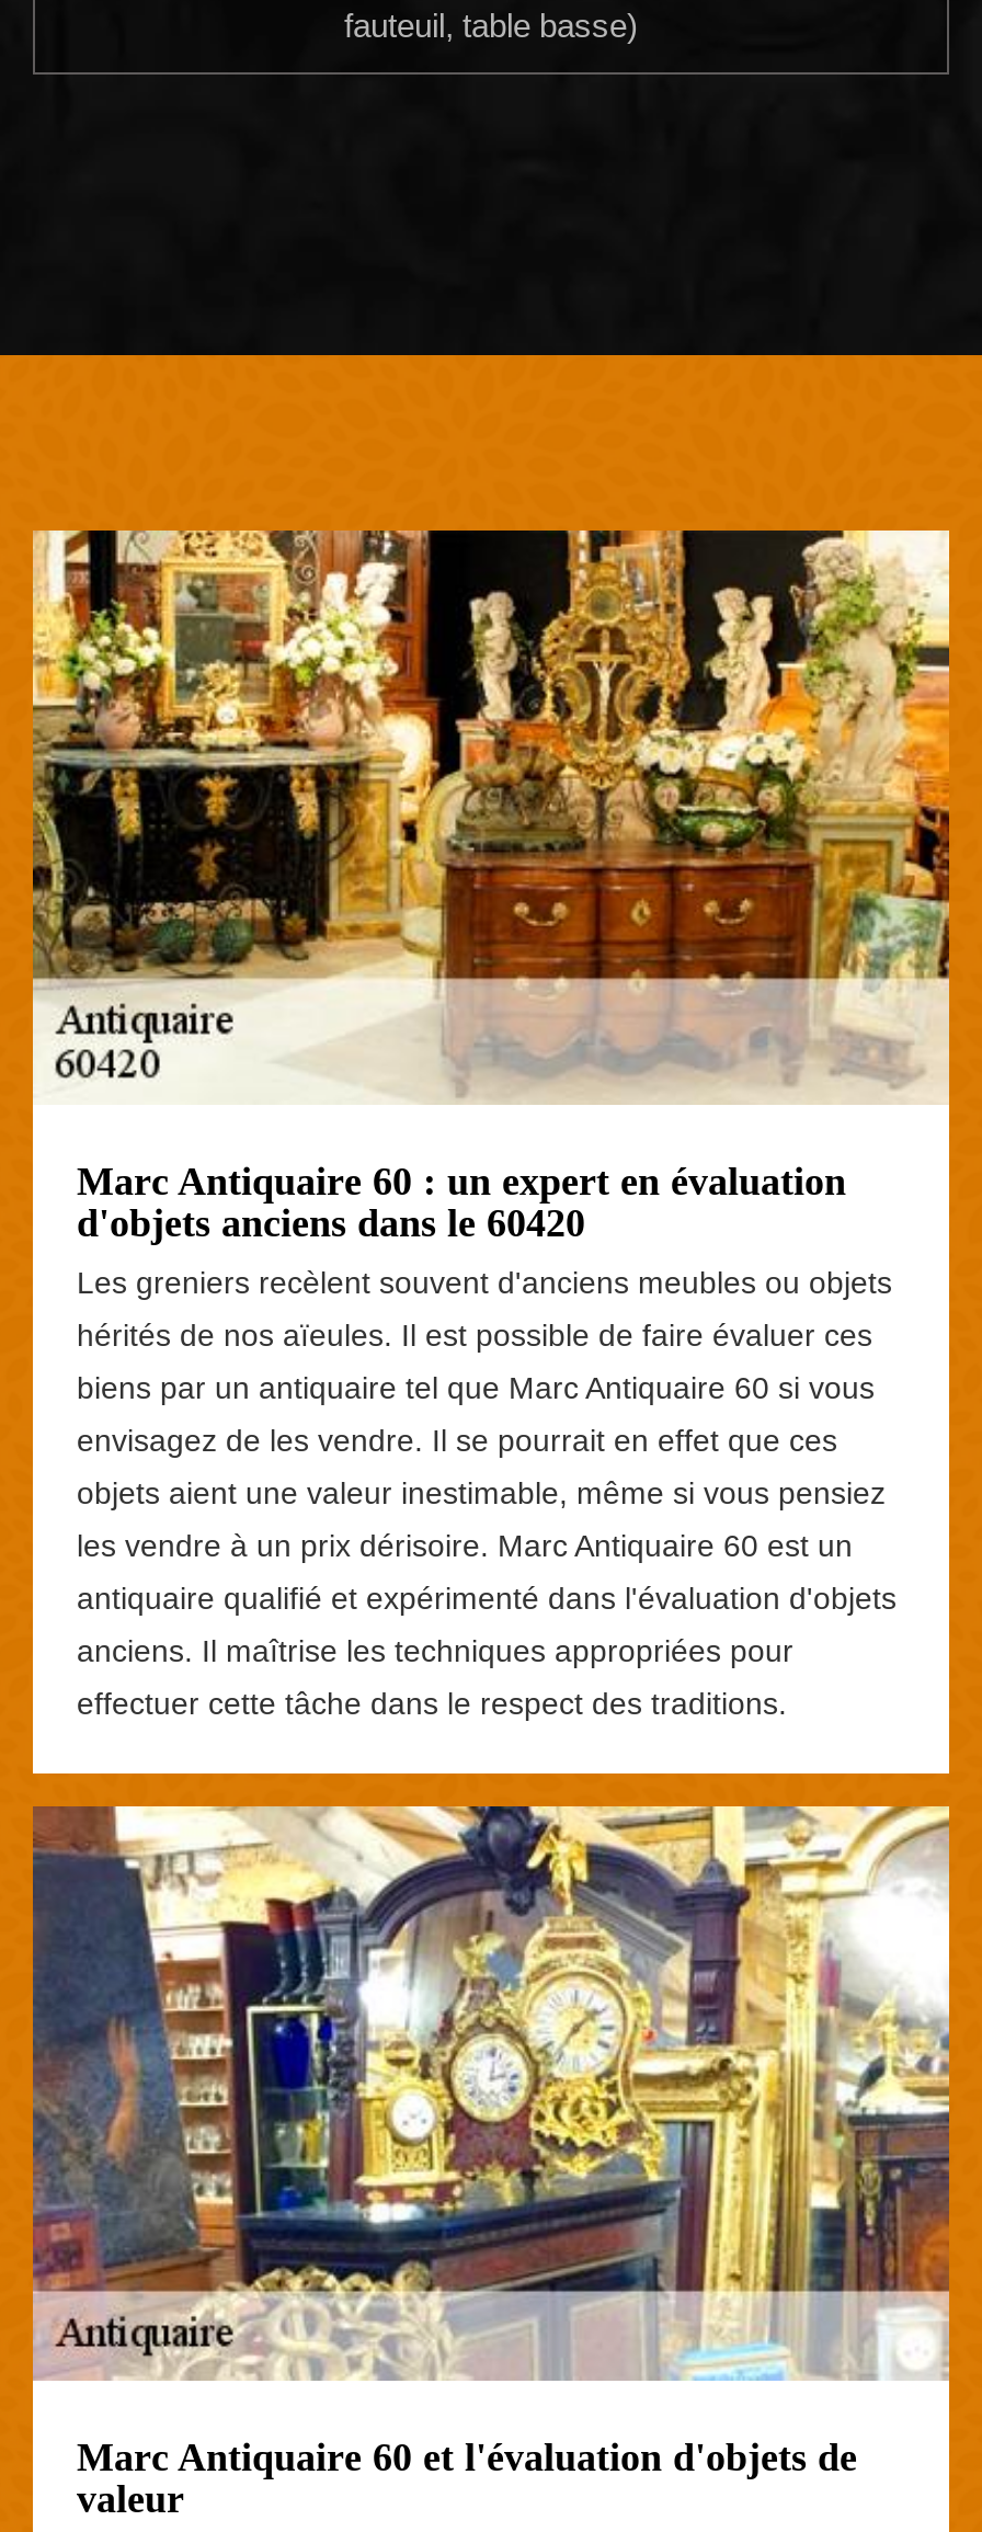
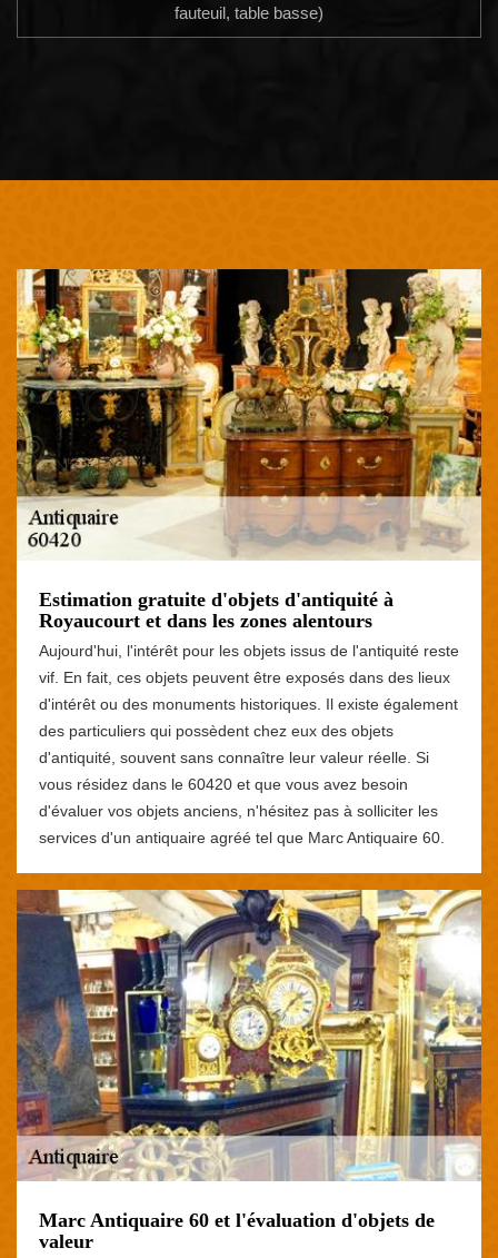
- Marc Antiquaire 60 : un expert en évaluation
- d'objets anciens dans le 60420
- Les greniers recèlent souvent d'anciens meubles ou objets
- hérités de nos aïeules. Il est possible de faire évaluer ces
- biens par un antiquaire tel que Marc Antiquaire 60 si vous
- envisagez de les vendre. Il se pourrait en effet que ces
- objets aient une valeur inestimable, même si vous pensiez
- les vendre à un prix dérisoire. Marc Antiquaire 60 est un
- antiquaire qualifié et expérimenté dans l'évaluation d'objets
- anciens. Il maîtrise les techniques appropriées pour
- effectuer cette tâche dans le respect des traditions.
+ Estimation gratuite d'objets d'antiquité à
+ Royaucourt et dans les zones alentours
+ Aujourd'hui, l'intérêt pour les objets issus de l'antiquité reste
+ vif. En fait, ces objets peuvent être exposés dans des lieux
+ d'intérêt ou des monuments historiques. Il existe également
+ des particuliers qui possèdent chez eux des objets
+ d'antiquité, souvent sans connaître leur valeur réelle. Si
+ vous résidez dans le 60420 et que vous avez besoin
+ d'évaluer vos objets anciens, n'hésitez pas à solliciter les
+ services d'un antiquaire agréé tel que Marc Antiquaire 60.
